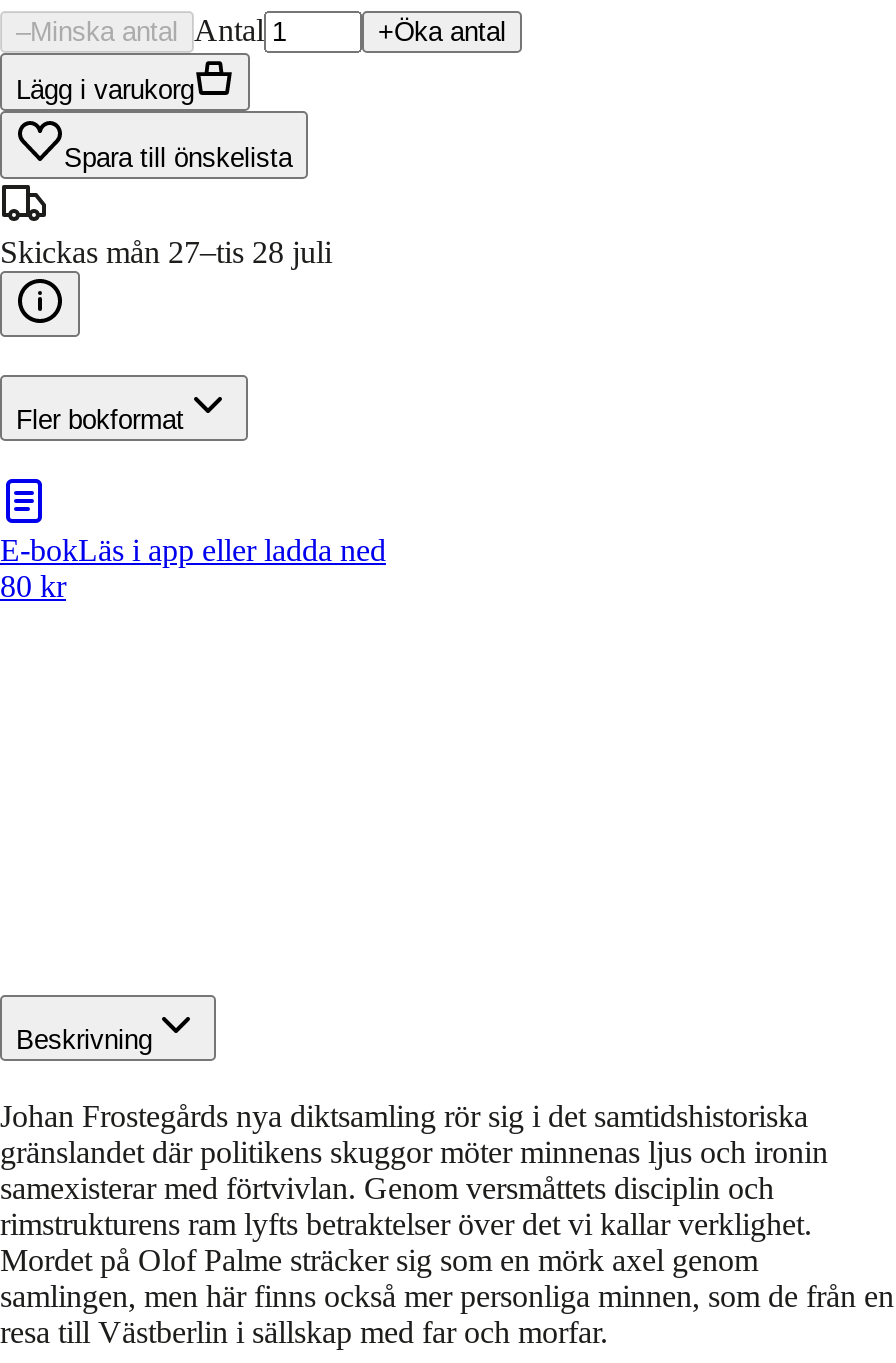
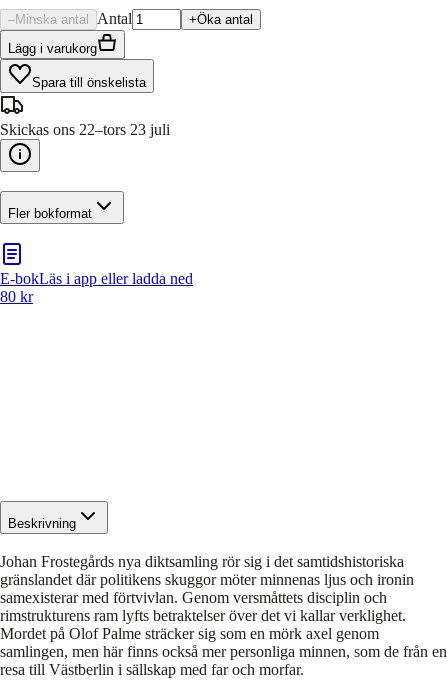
- Skickas mån 27–tis 28 juli
+ Skickas ons 22–tors 23 juli
